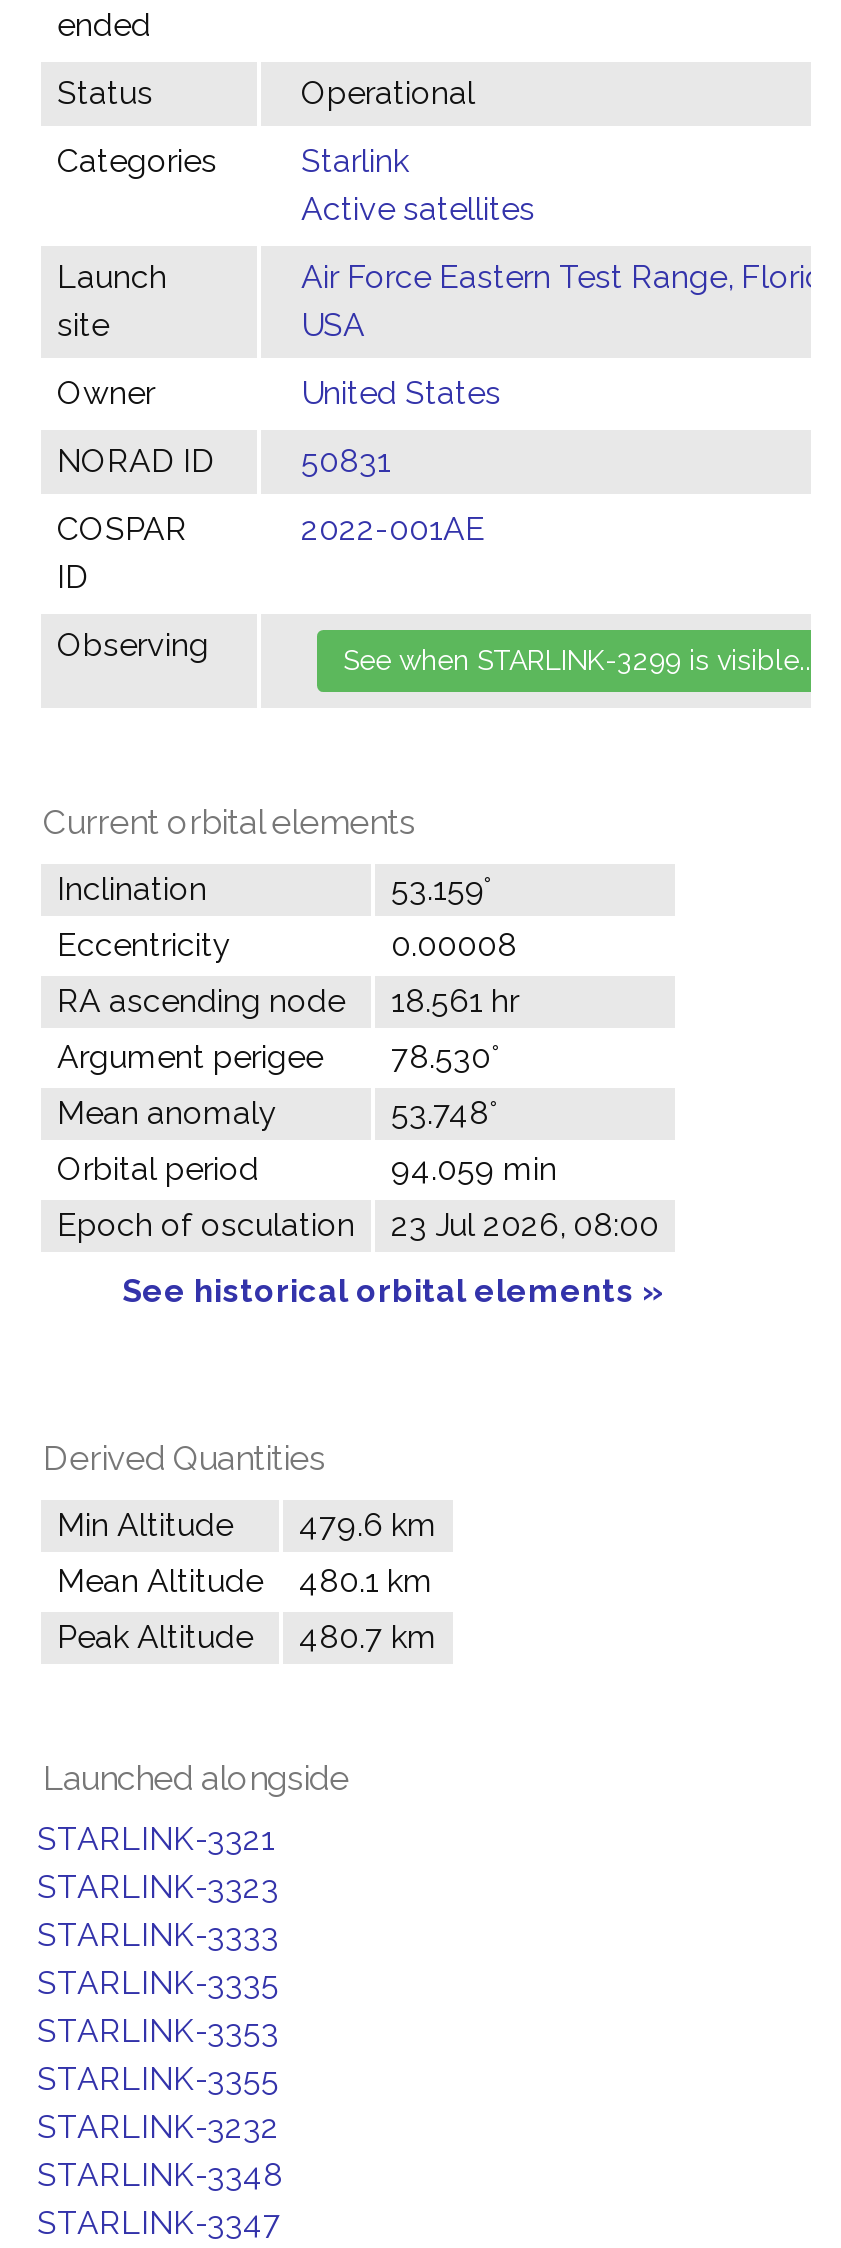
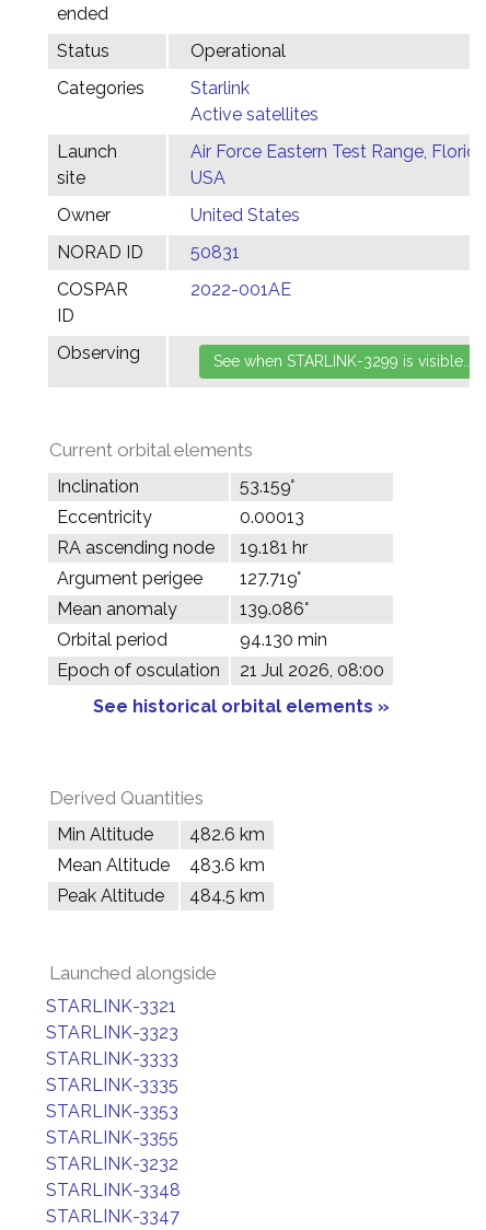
- 0.00008
+ 0.00013

- RA ascending node 18.561 hr
+ RA ascending node 19.181 hr

- Argument perigee 78.530°
+ Argument perigee 127.719°

- 53.748°
+ 139.086°

- 94.059 min
+ 94.130 min

- Epoch of osculation 23 Jul 2026, 08:00
+ Epoch of osculation 21 Jul 2026, 08:00

- Min Altitude 479.6 km
+ Min Altitude 482.6 km

- Mean Altitude 480.1 km
+ Mean Altitude 483.6 km

- Peak Altitude 480.7 km
+ Peak Altitude 484.5 km
